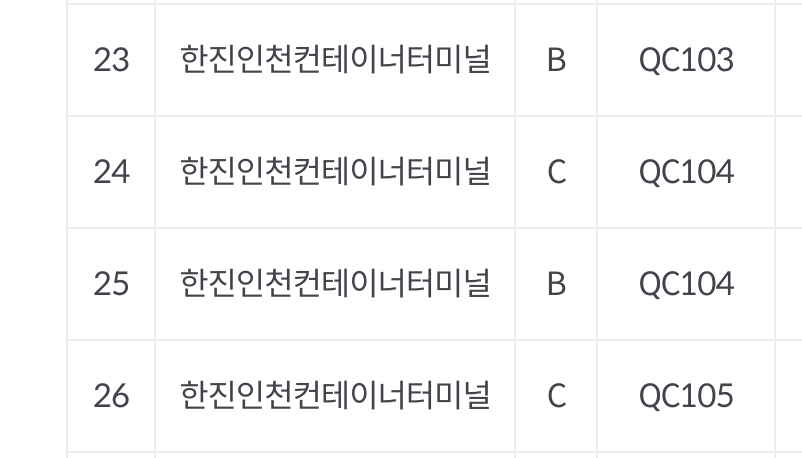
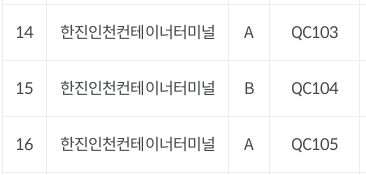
- 23
+ 14

- B
+ A

- 24
- 한진인천컨테이너터미널
- C
- QC104
- 25
+ 15

- 26
+ 16

- C
+ A
